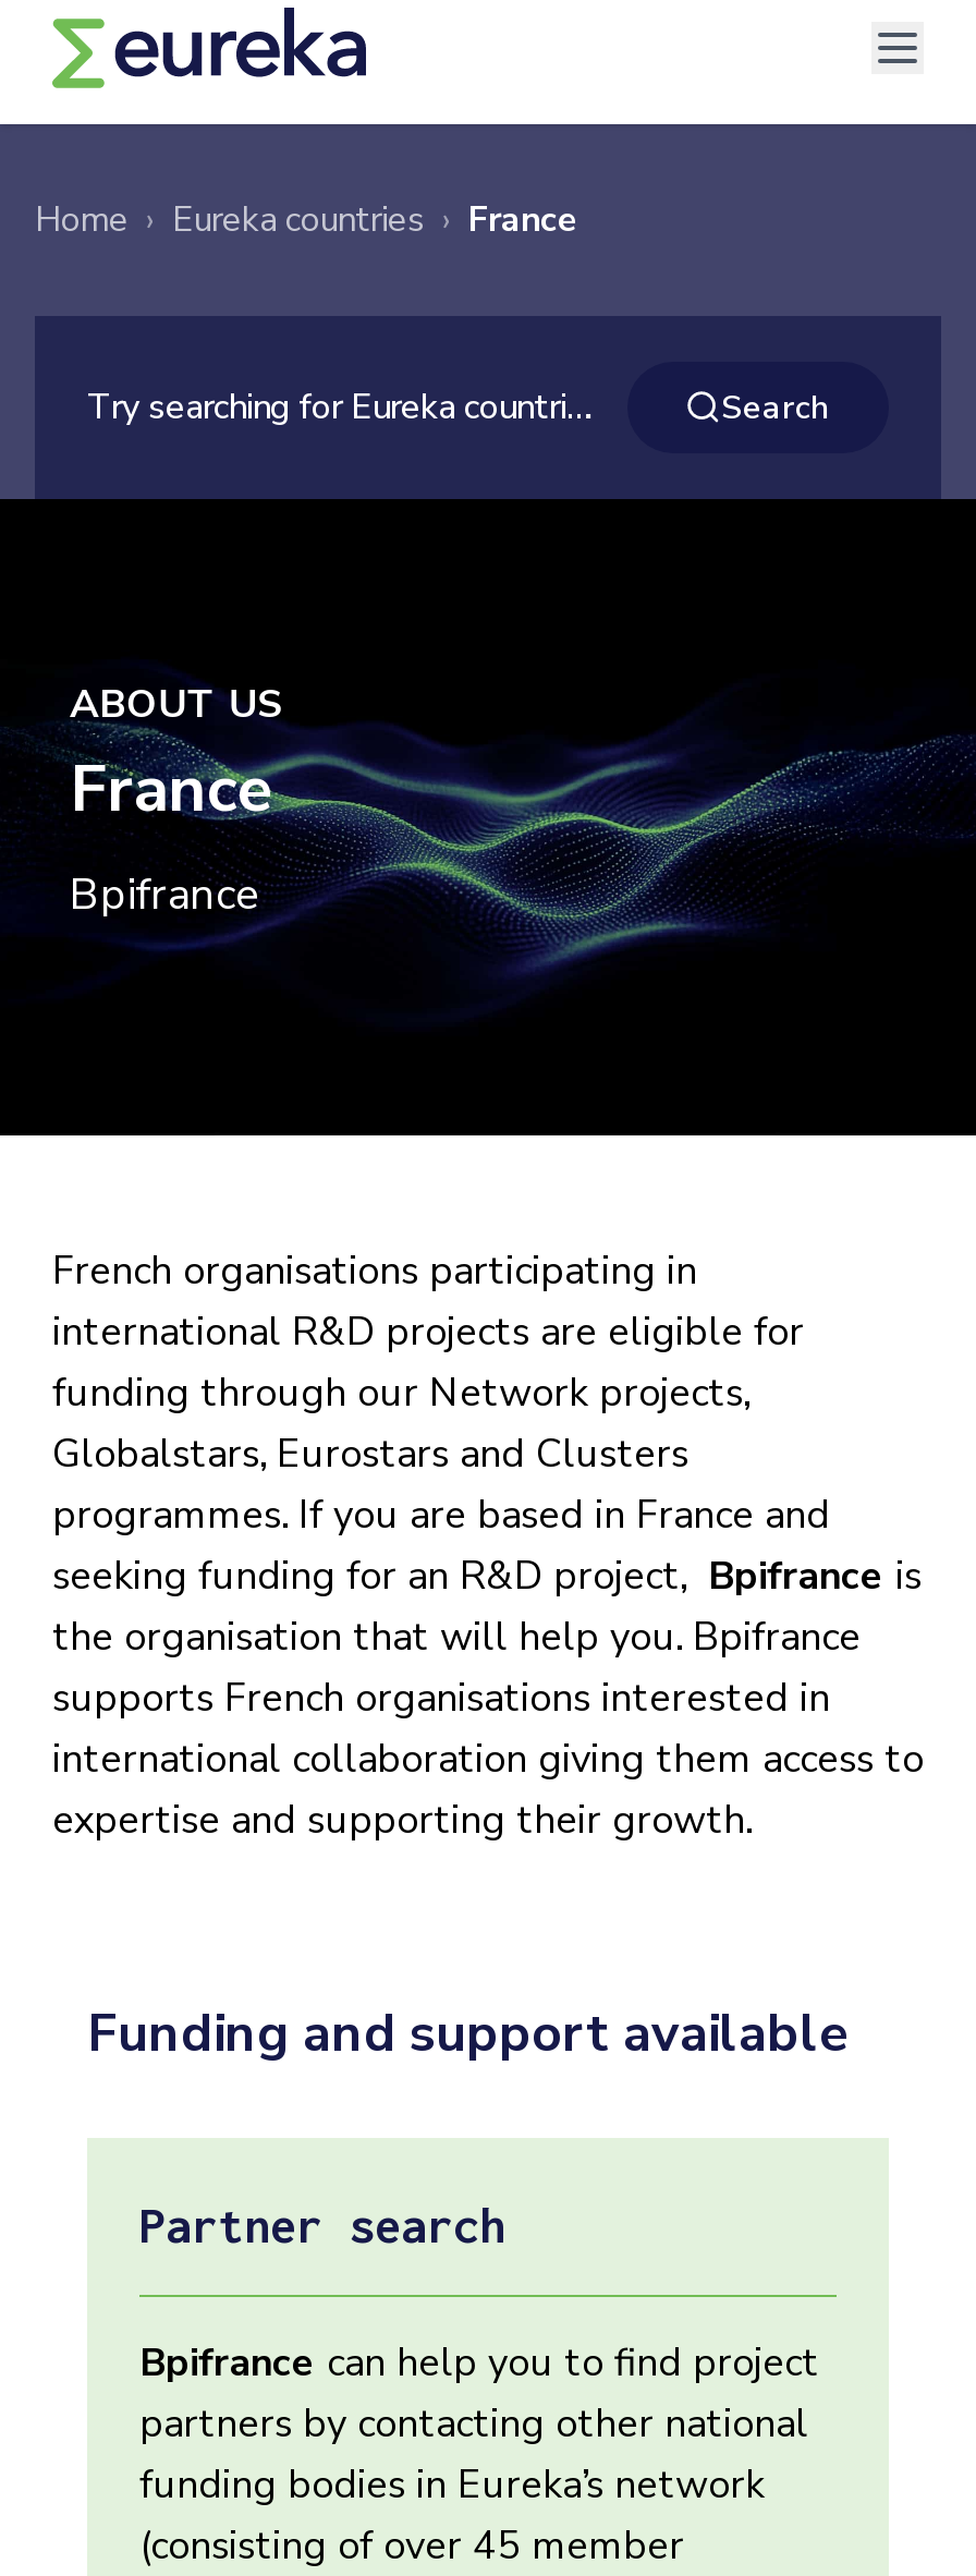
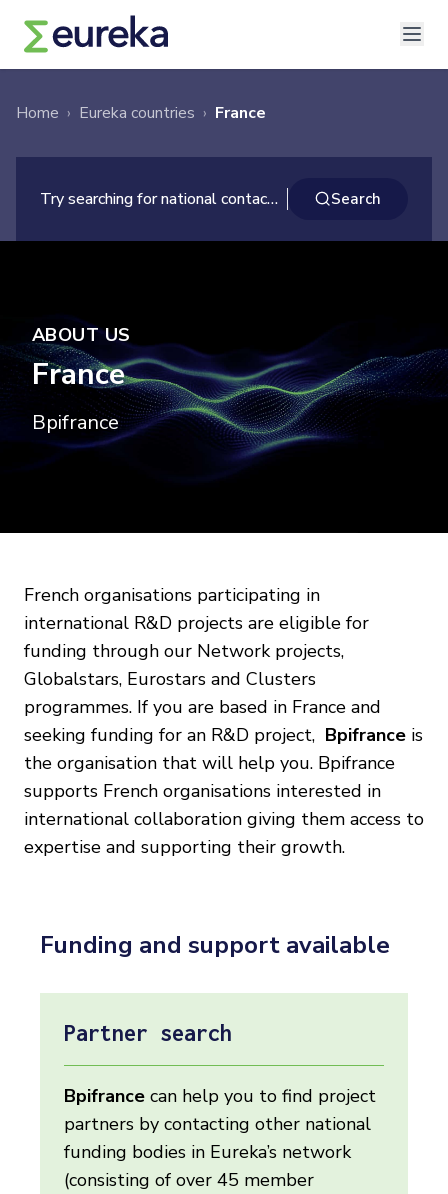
- Try se
+ Try searching for national co
